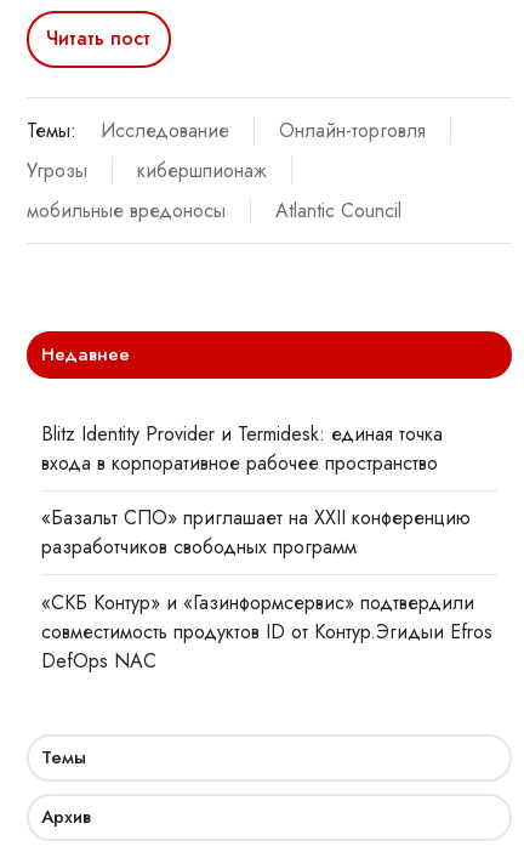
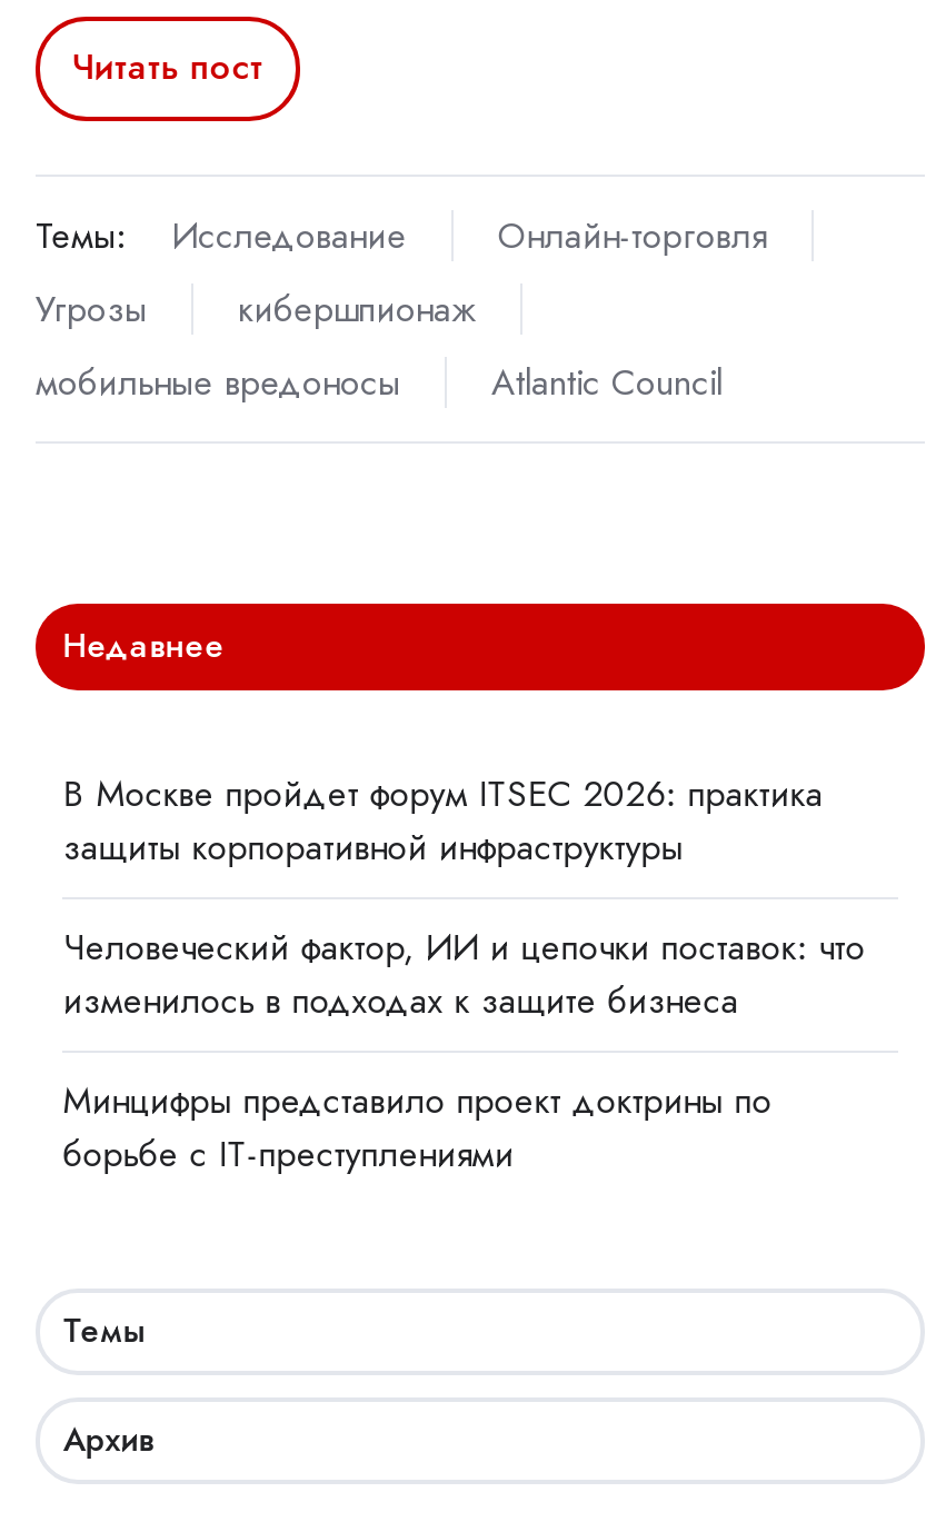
- Blitz Identity Provider и Termidesk: единая точка
- входа в корпоративное рабочее пространство
+ В Москве пройдет форум ITSEC 2026: практика
+ защиты корпоративной инфраструктуры

- «Базальт СПО» приглашает на XXII конференцию
- разработчиков свободных программ
+ Человеческий фактор, ИИ и цепочки поставок: что
+ изменилось в подходах к защите бизнеса

- «СКБ Контур» и «Газинформсервис» подтвердили
- совместимость продуктов ID от Контур.Эгидыи Efros
- DefOps NAC
+ Минцифры представило проект доктрины по
+ борьбе с IT-преступлениями
